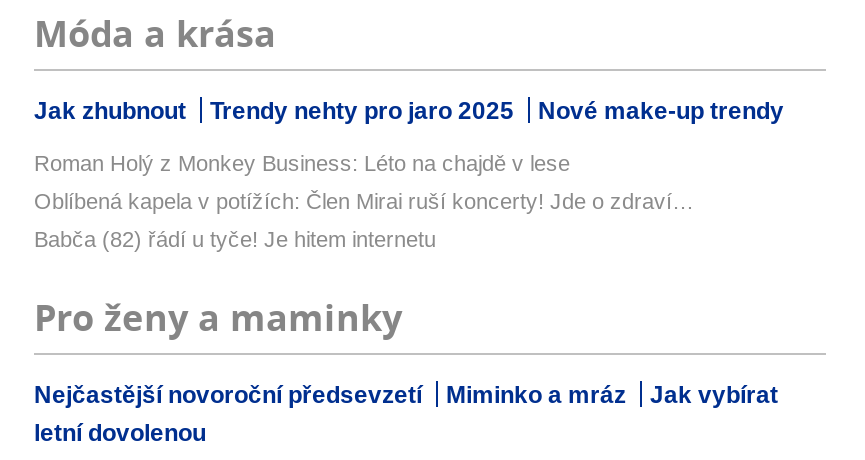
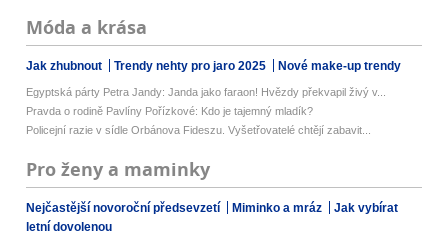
- Roman Holý z Monkey Business: Léto na chajdě v lese
+ Egyptská párty Petra Jandy: Janda jako faraon! Hvězdy překvapil živý v...

- Oblíbená kapela v potížích: Člen Mirai ruší koncerty! Jde o zdraví…
+ Pravda o rodině Pavlíny Pořízkové: Kdo je tajemný mladík?

- Babča (82) řádí u tyče! Je hitem internetu
+ Policejní razie v sídle Orbánova Fideszu. Vyšetřovatelé chtějí zabavit...
